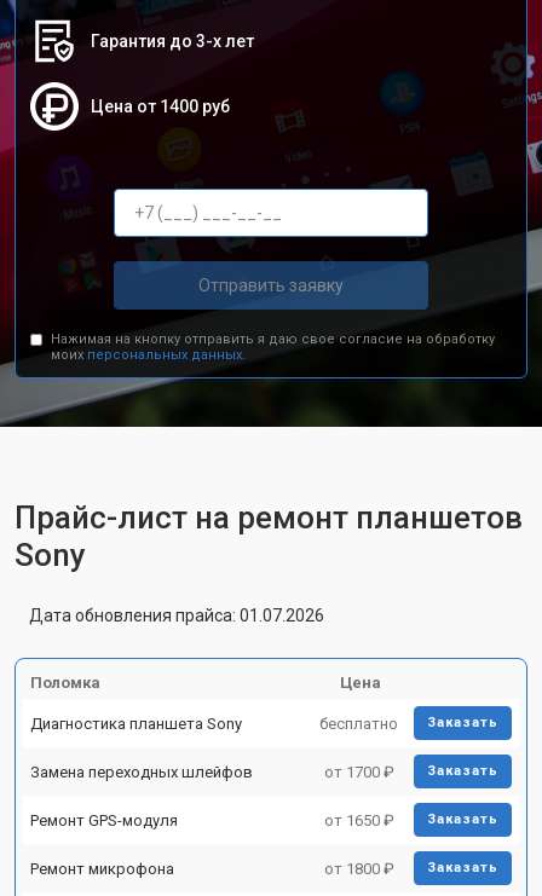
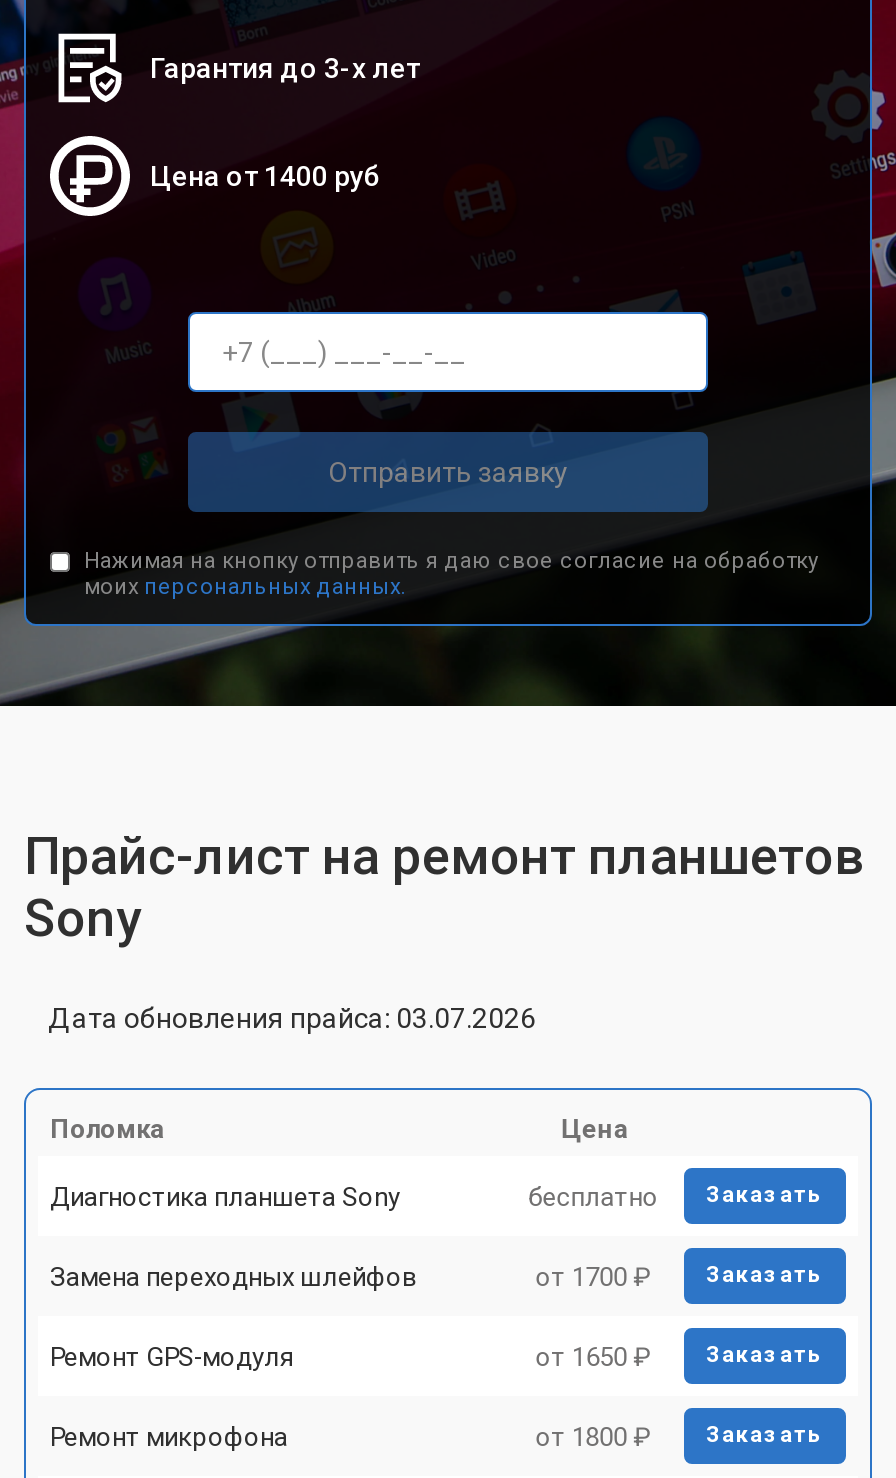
- Дата обновления прайса: 01.07.2026
+ Дата обновления прайса: 03.07.2026
